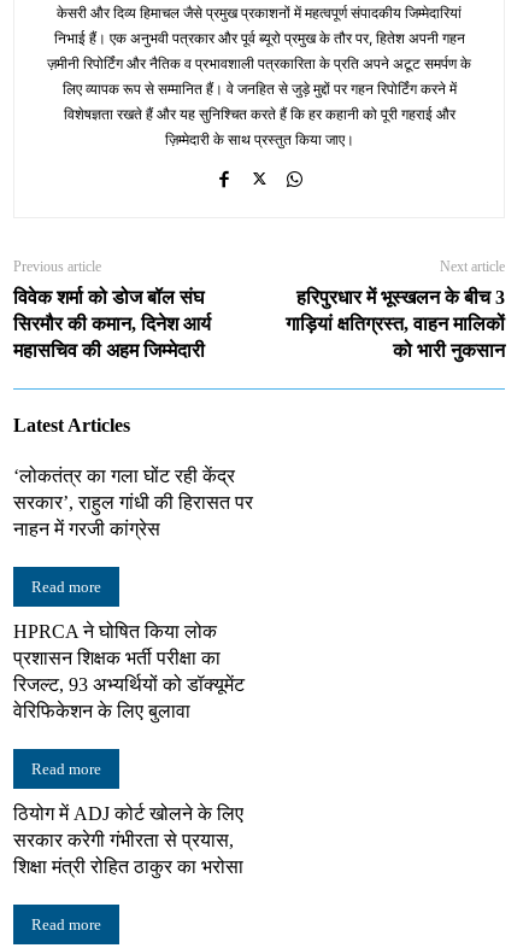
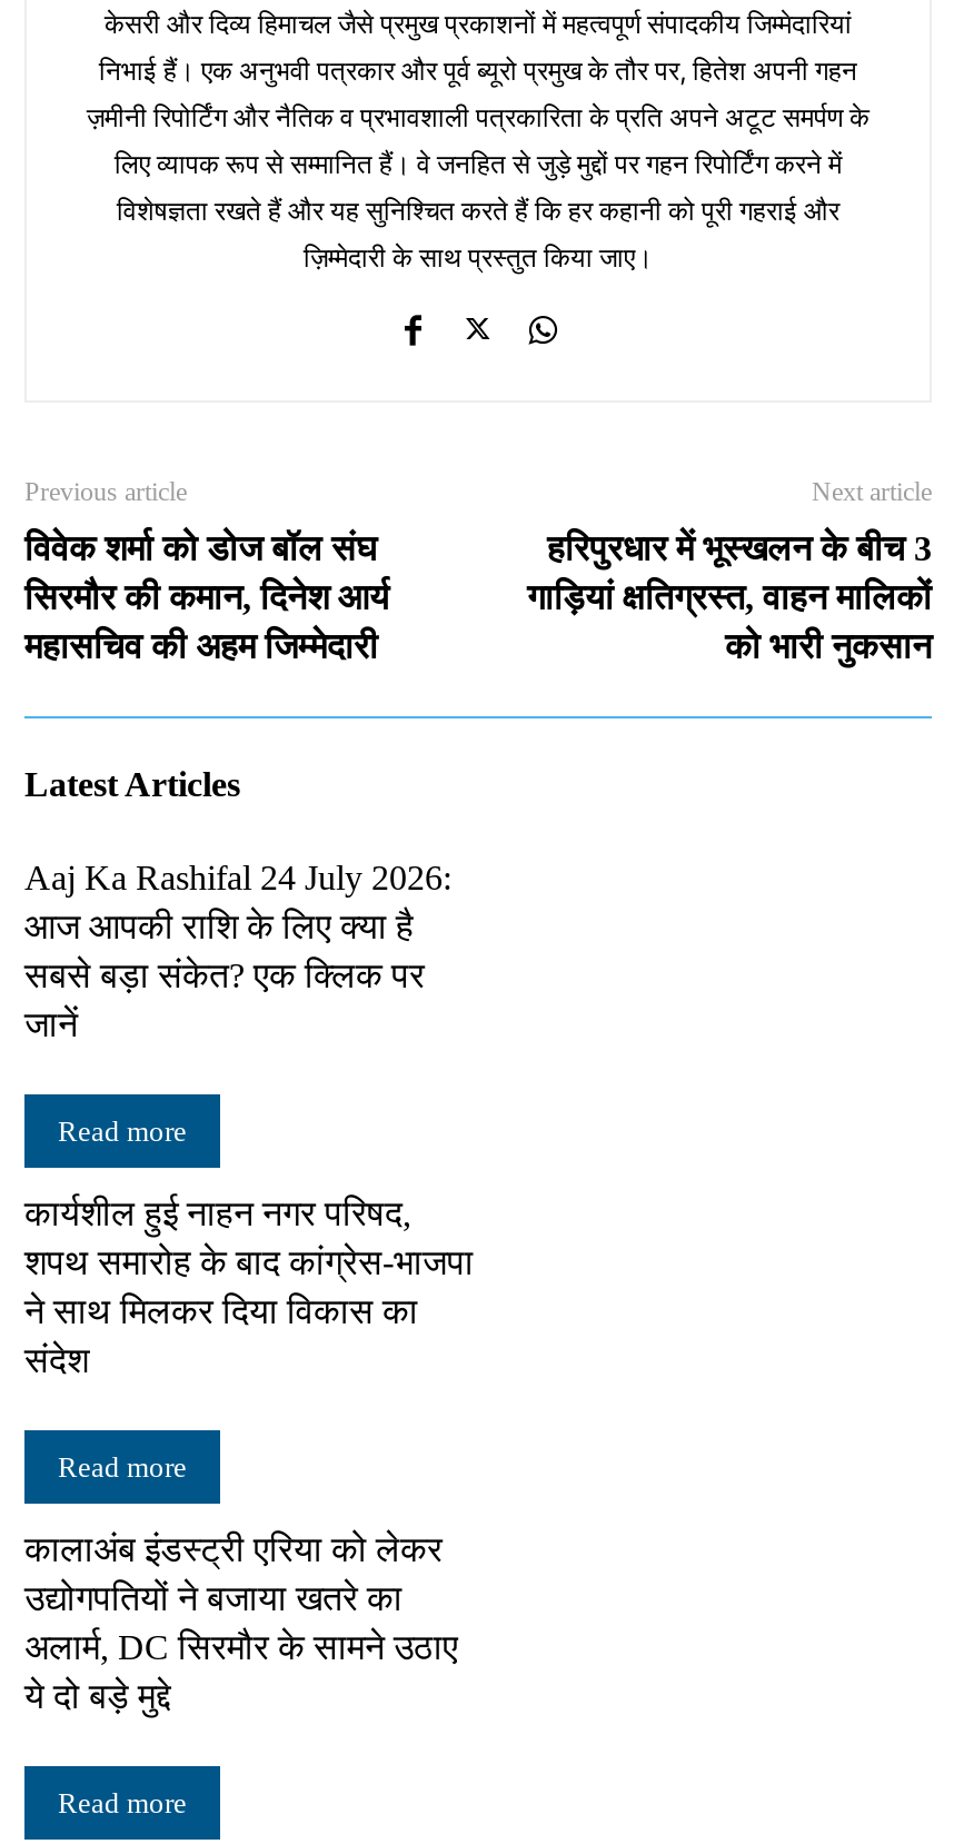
- ‘लोकतंत्र का गला घोंट रही केंद्र
- सरकार’, राहुल गांधी की हिरासत पर
- नाहन में गरजी कांग्रेस
+ Aaj Ka Rashifal 24 July 2026:
+ आज आपकी राशि के लिए क्या है
+ सबसे बड़ा संकेत? एक क्लिक पर
+ जानें

- HPRCA ने घोषित किया लोक
- प्रशासन शिक्षक भर्ती परीक्षा का
- रिजल्ट, 93 अभ्यर्थियों को डॉक्यूमेंट
- वेरिफिकेशन के लिए बुलावा
+ कार्यशील हुई नाहन नगर परिषद,
+ शपथ समारोह के बाद कांग्रेस-भाजपा
+ ने साथ मिलकर दिया विकास का
+ संदेश

- ठियोग में ADJ कोर्ट खोलने के लिए
- सरकार करेगी गंभीरता से प्रयास,
- शिक्षा मंत्री रोहित ठाकुर का भरोसा
+ कालाअंब इंडस्ट्री एरिया को लेकर
+ उद्योगपतियों ने बजाया खतरे का
+ अलार्म, DC सिरमौर के सामने उठाए
+ ये दो बड़े मुद्दे
